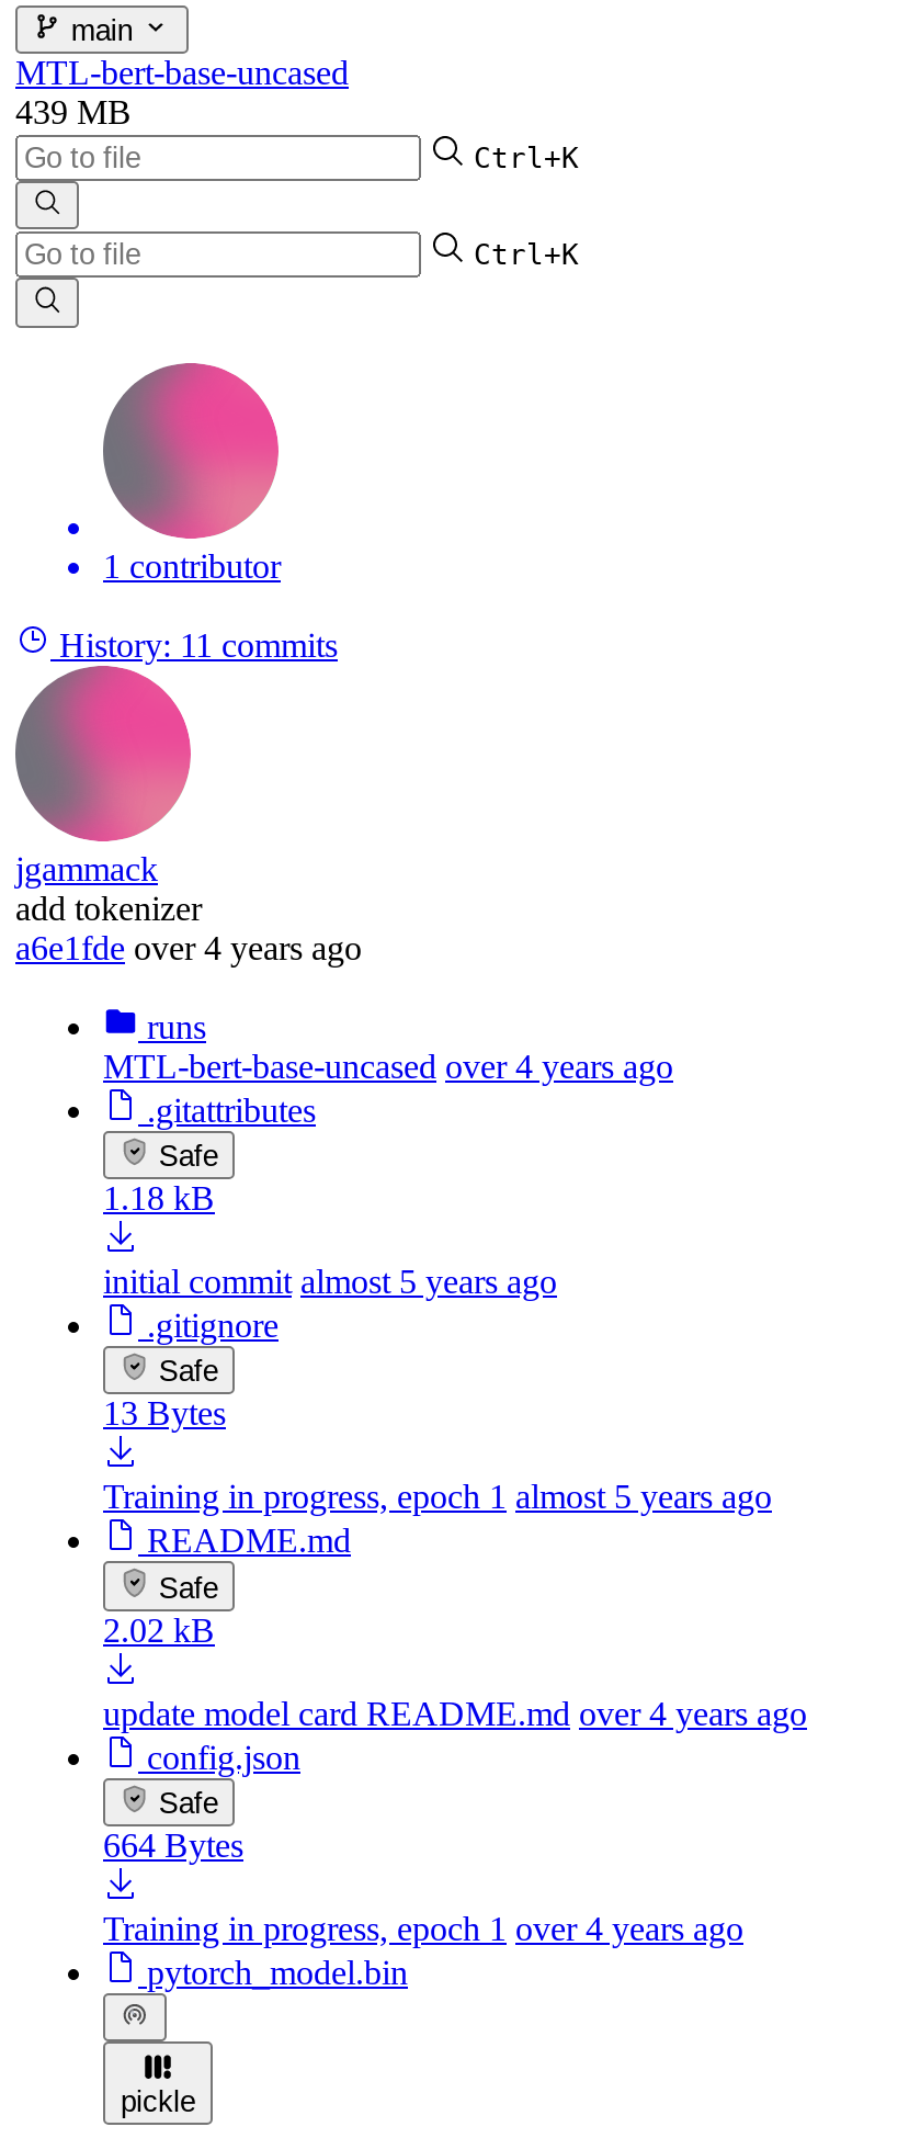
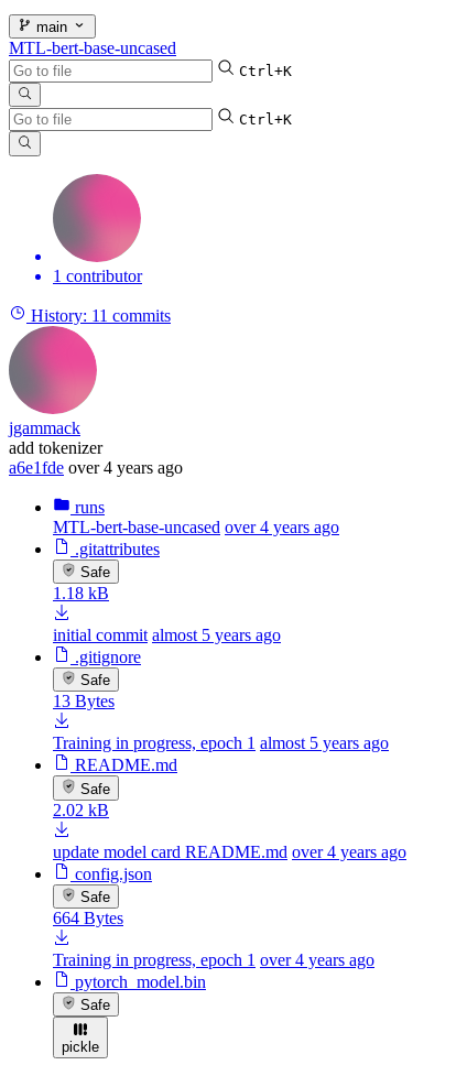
- 439 MB

+ Safe
